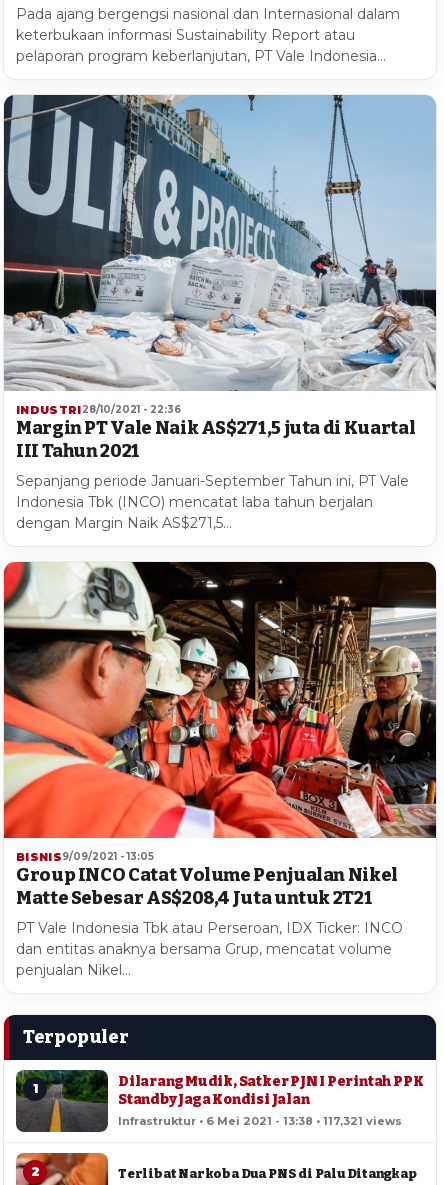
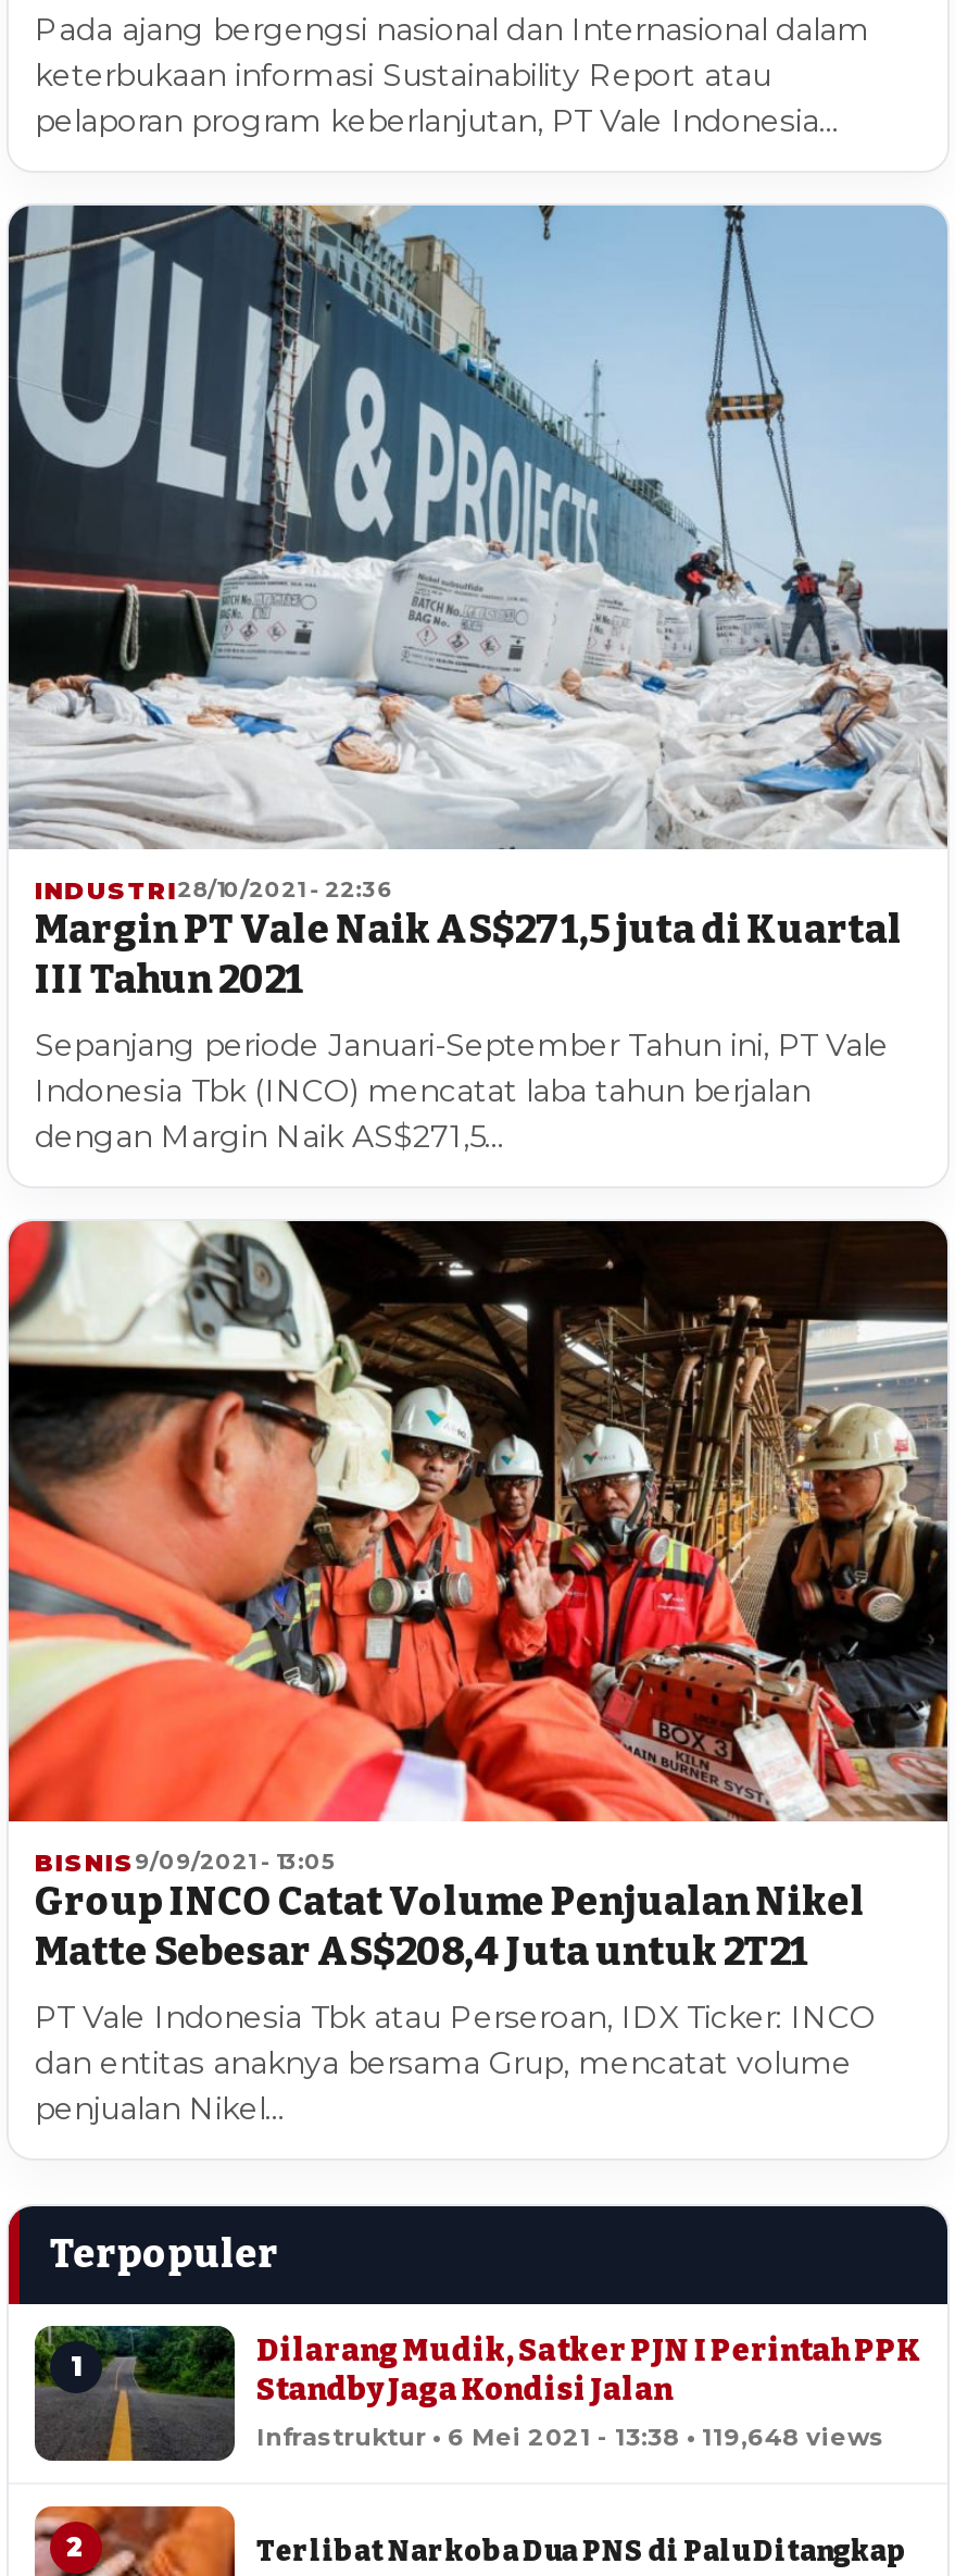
- Infrastruktur • 6 Mei 2021 - 13:38 • 117,321 views
+ Infrastruktur • 6 Mei 2021 - 13:38 • 119,648 views
